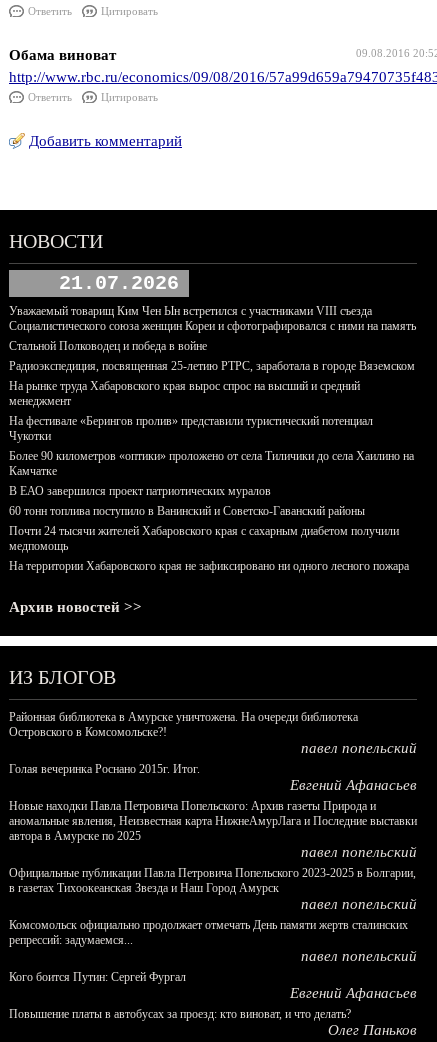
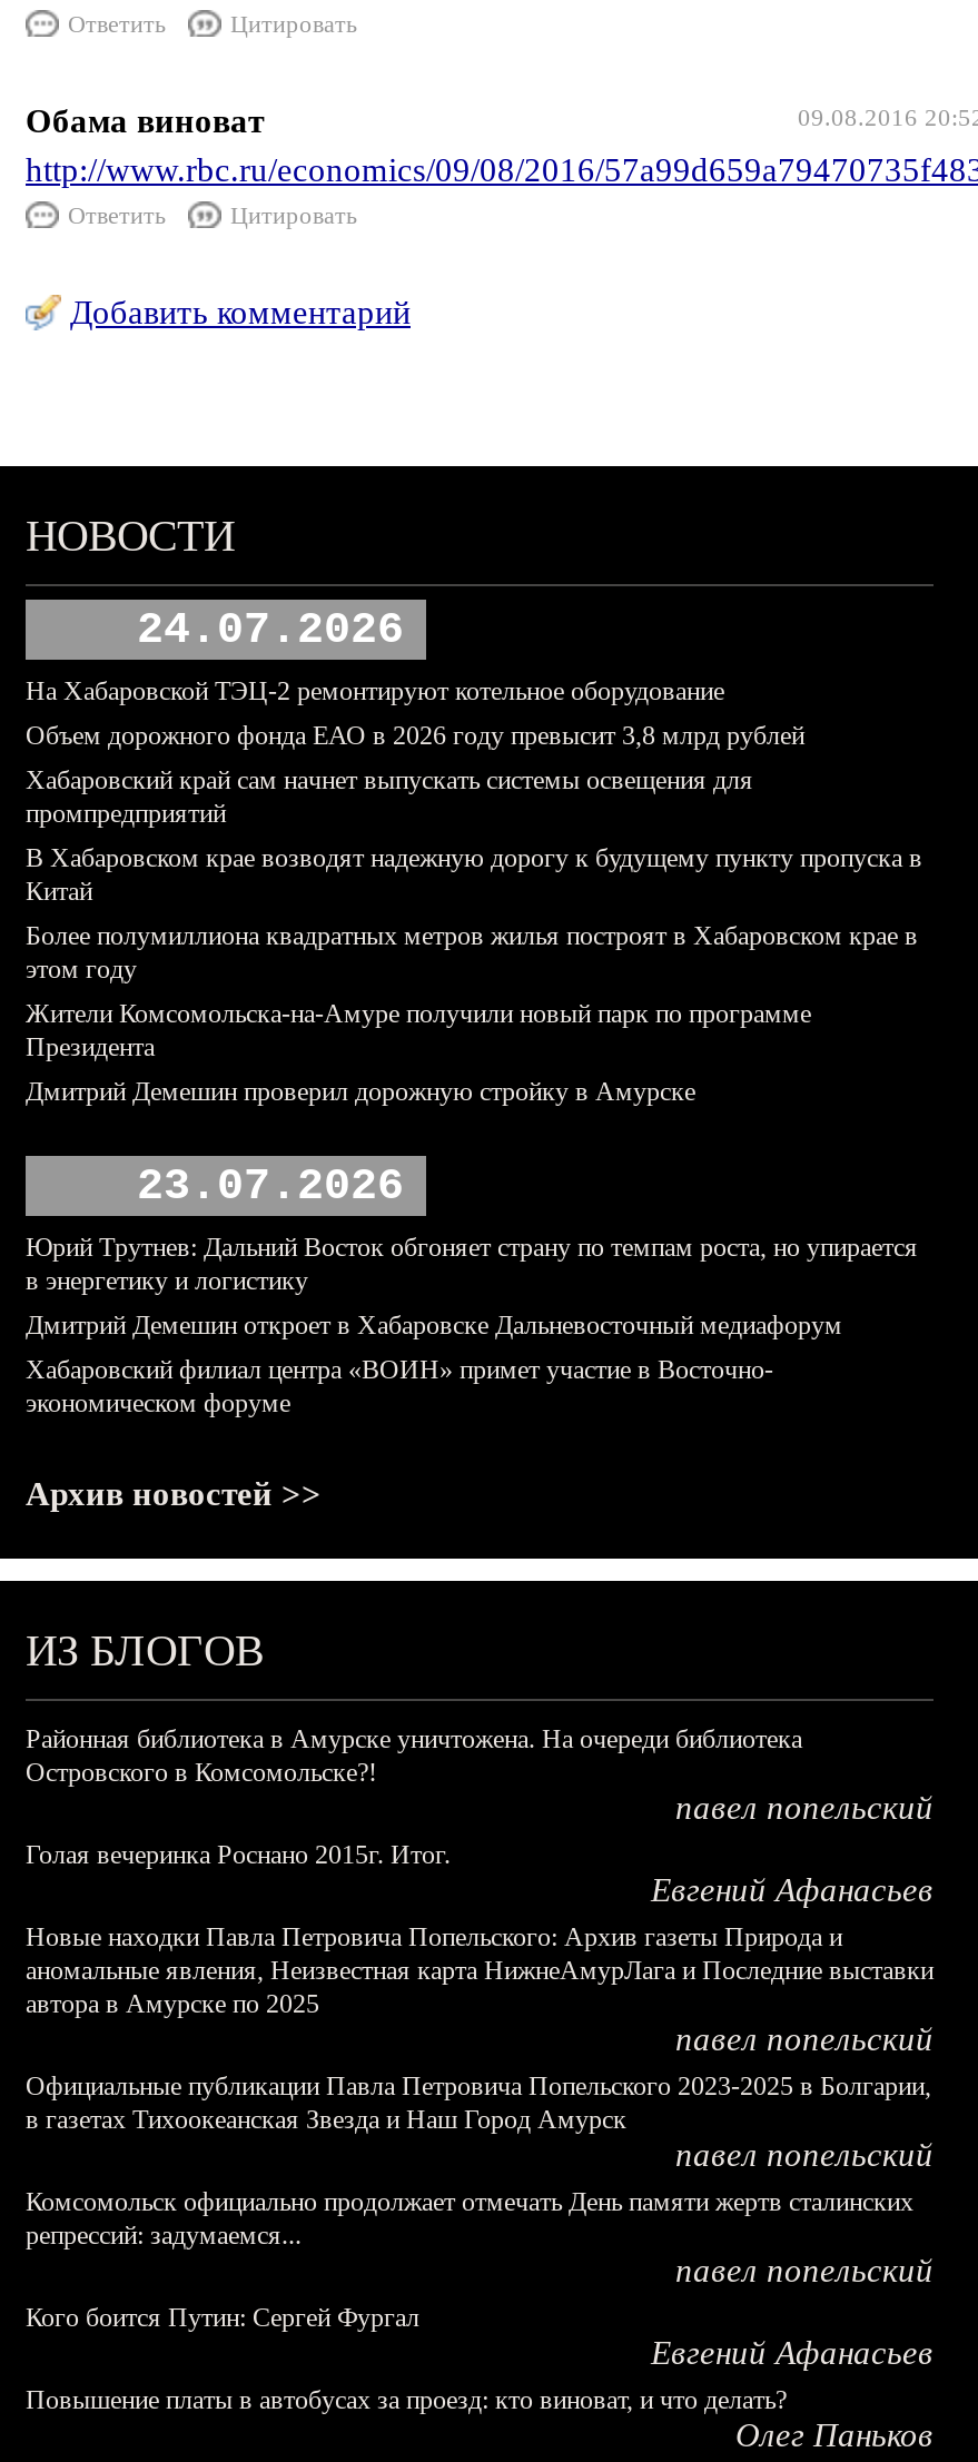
- 21.07.2026
- Уважаемый товарищ Ким Чен Ын встретился с участниками VIII съезда
- Социалистического союза женщин Кореи и сфотографировался с ними на память
- Стальной Полководец и победа в войне
- Радиоэкспедиция, посвященная 25-летию РТРС, заработала в городе Вяземском
- На рынке труда Хабаровского края вырос спрос на высший и средний
- менеджмент
- На фестивале «Берингов пролив» представили туристический потенциал
- Чукотки
- Более 90 километров «оптики» проложено от села Тиличики до села Хаилино на
- Камчатке
- В ЕАО завершился проект патриотических муралов
- 60 тонн топлива поступило в Ванинский и Советско-Гаванский районы
- Почти 24 тысячи жителей Хабаровского края с сахарным диабетом получили
- медпомощь
- На территории Хабаровского края не зафиксировано ни одного лесного пожара
+ 24.07.2026
+ На Хабаровской ТЭЦ-2 ремонтируют котельное оборудование
+ Объем дорожного фонда ЕАО в 2026 году превысит 3,8 млрд рублей
+ Хабаровский край сам начнет выпускать системы освещения для
+ промпредприятий
+ В Хабаровском крае возводят надежную дорогу к будущему пункту пропуска в
+ Китай
+ Более полумиллиона квадратных метров жилья построят в Хабаровском крае в
+ этом году
+ Жители Комсомольска-на-Амуре получили новый парк по программе
+ Президента
+ Дмитрий Демешин проверил дорожную стройку в Амурске
+ 23.07.2026
+ Юрий Трутнев: Дальний Восток обгоняет страну по темпам роста, но упирается
+ в энергетику и логистику
+ Дмитрий Демешин откроет в Хабаровске Дальневосточный медиафорум
+ Хабаровский филиал центра «ВОИН» примет участие в Восточно-
+ экономическом форуме
